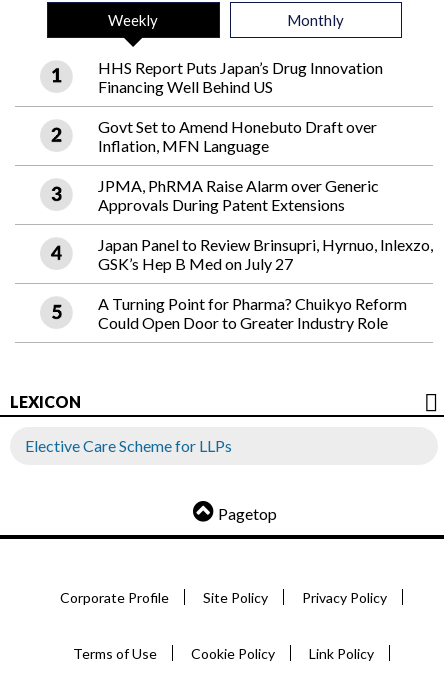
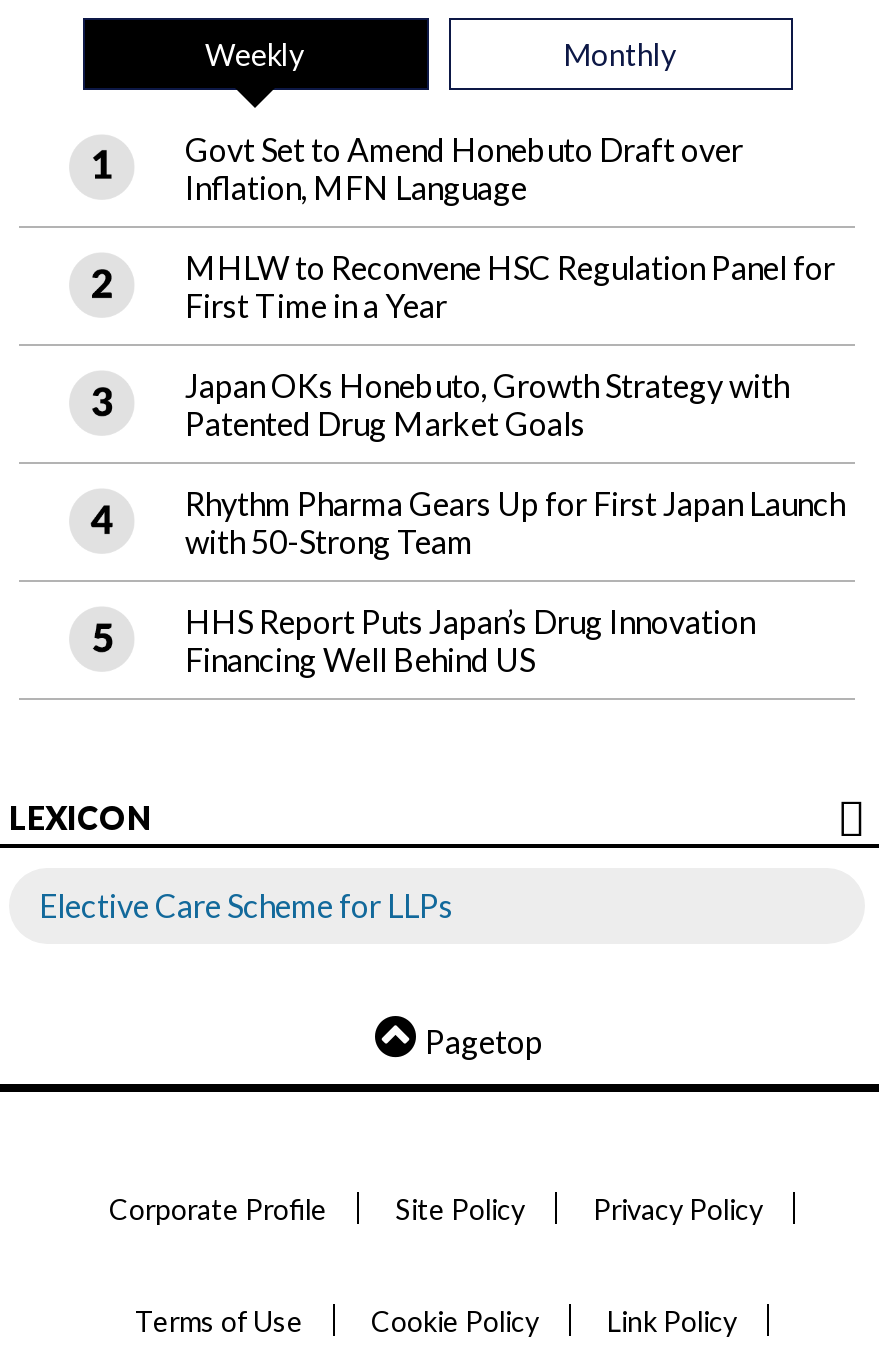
+ MHLW to Reconvene HSC Regulation Panel for
+ First Time in a Year
+ Japan OKs Honebuto, Growth Strategy with
+ Patented Drug Market Goals
+ Rhythm Pharma Gears Up for First Japan Launch
+ with 50-Strong Team

moved down: HHS Report Puts Japan’s Drug Innovation | Financing Well Behind US

moved up: Govt Set to Amend Honebuto Draft over | Inflation, MFN Language

- JPMA, PhRMA Raise Alarm over Generic
- Approvals During Patent Extensions
- Japan Panel to Review Brinsupri, Hyrnuo, Inlexzo,
- GSK’s Hep B Med on July 27
- A Turning Point for Pharma? Chuikyo Reform
- Could Open Door to Greater Industry Role
